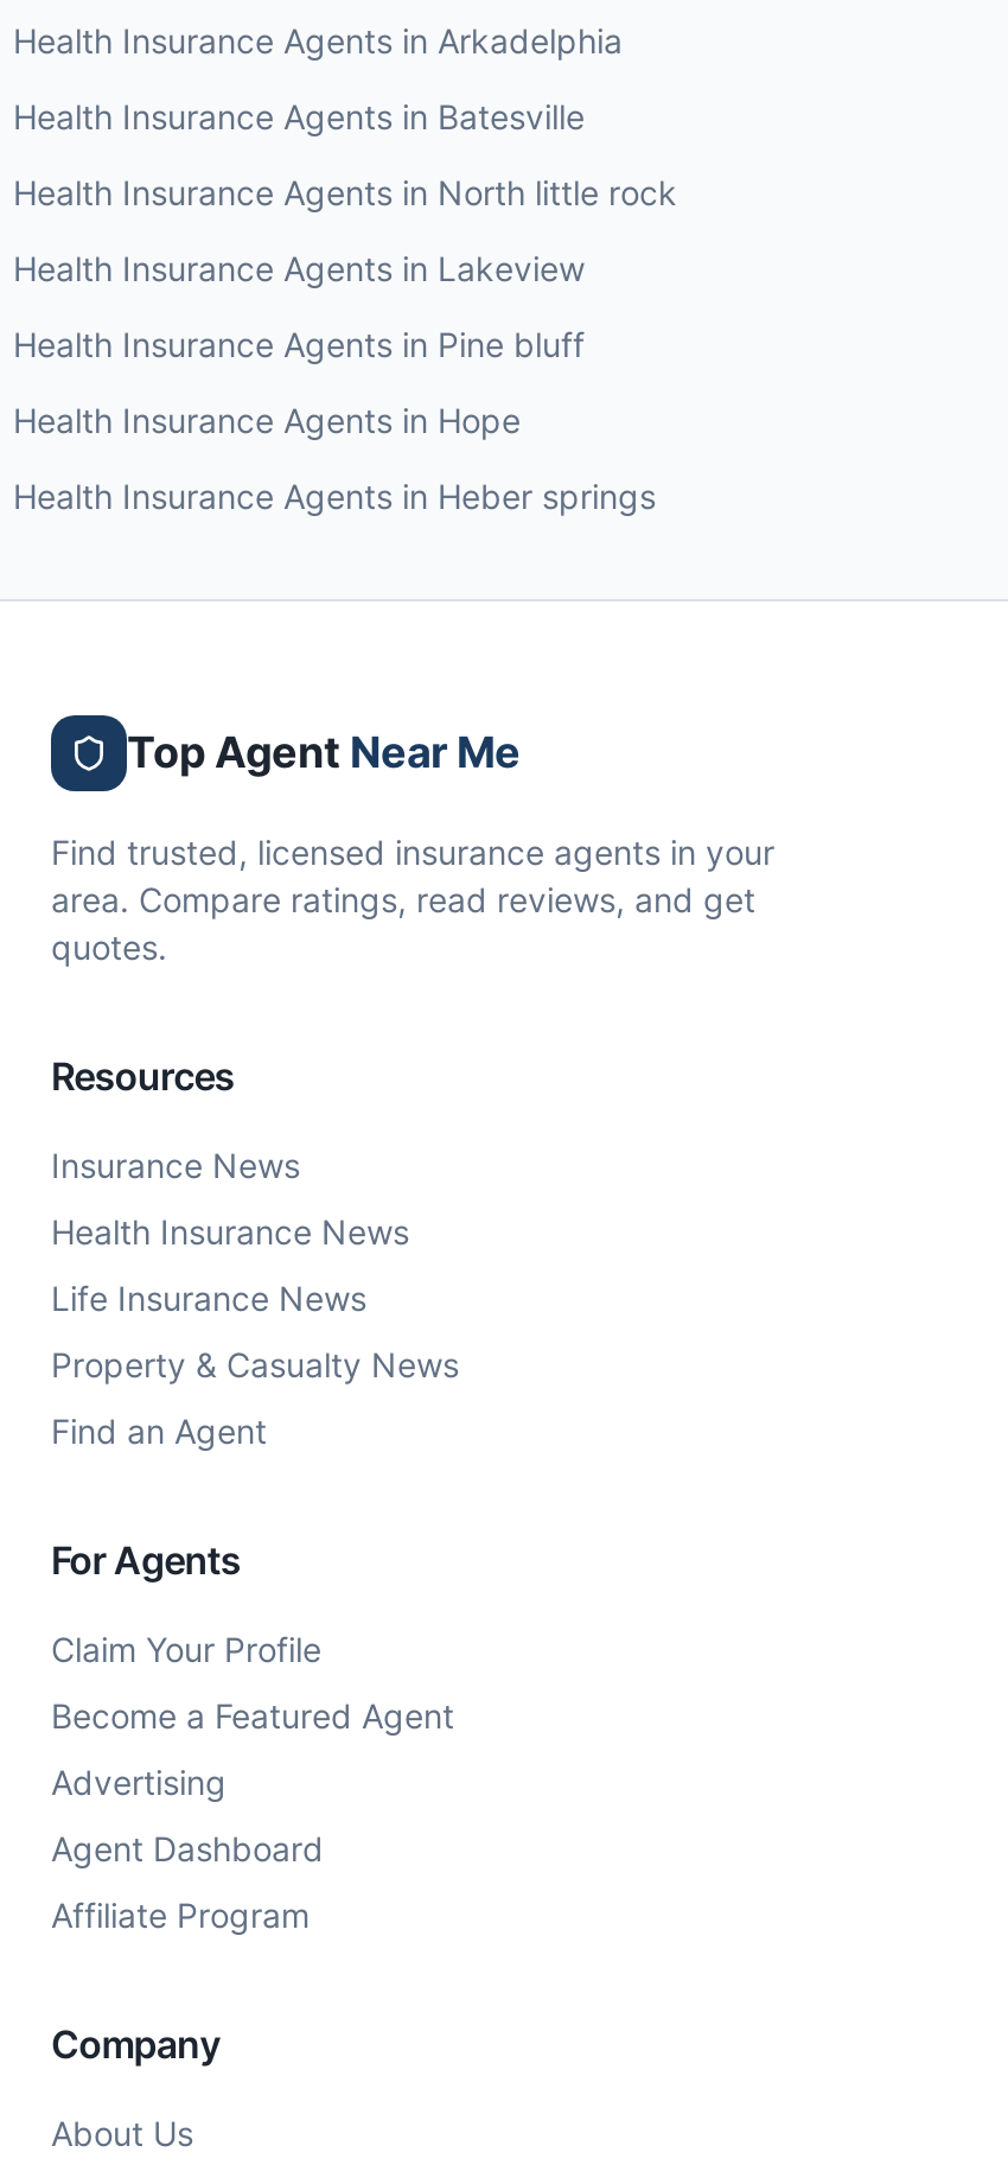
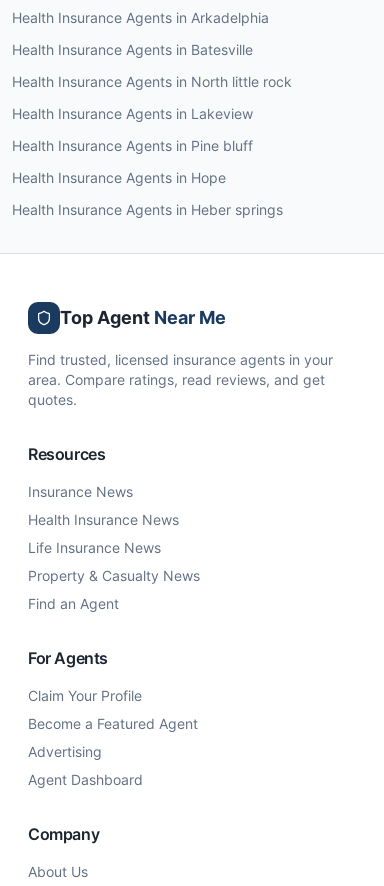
- Affiliate Program
